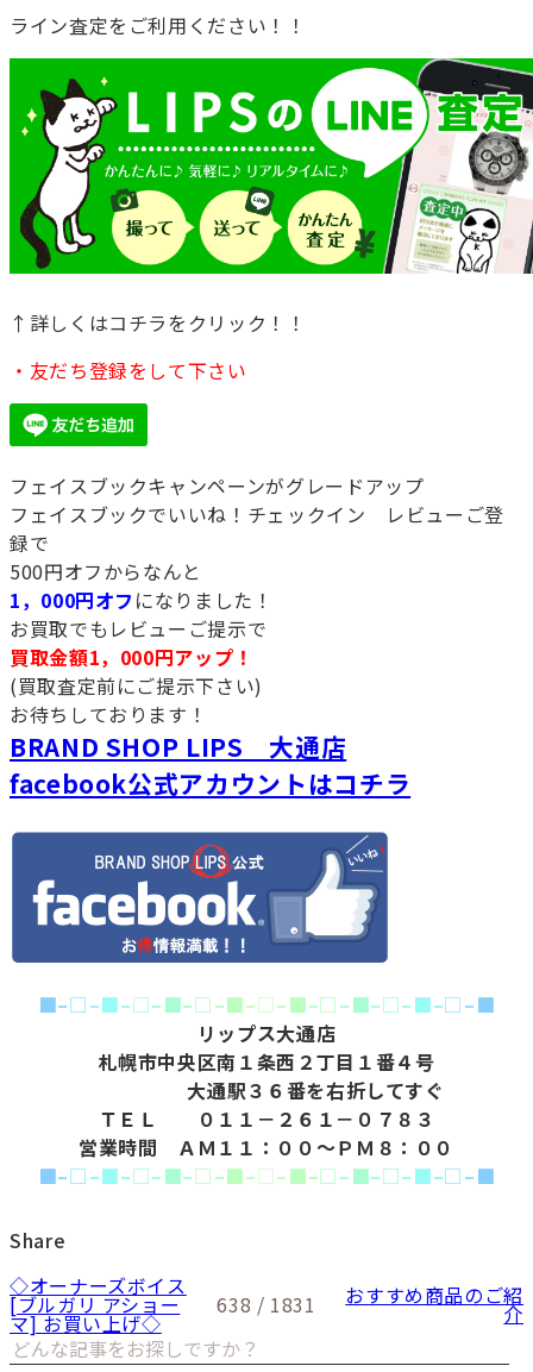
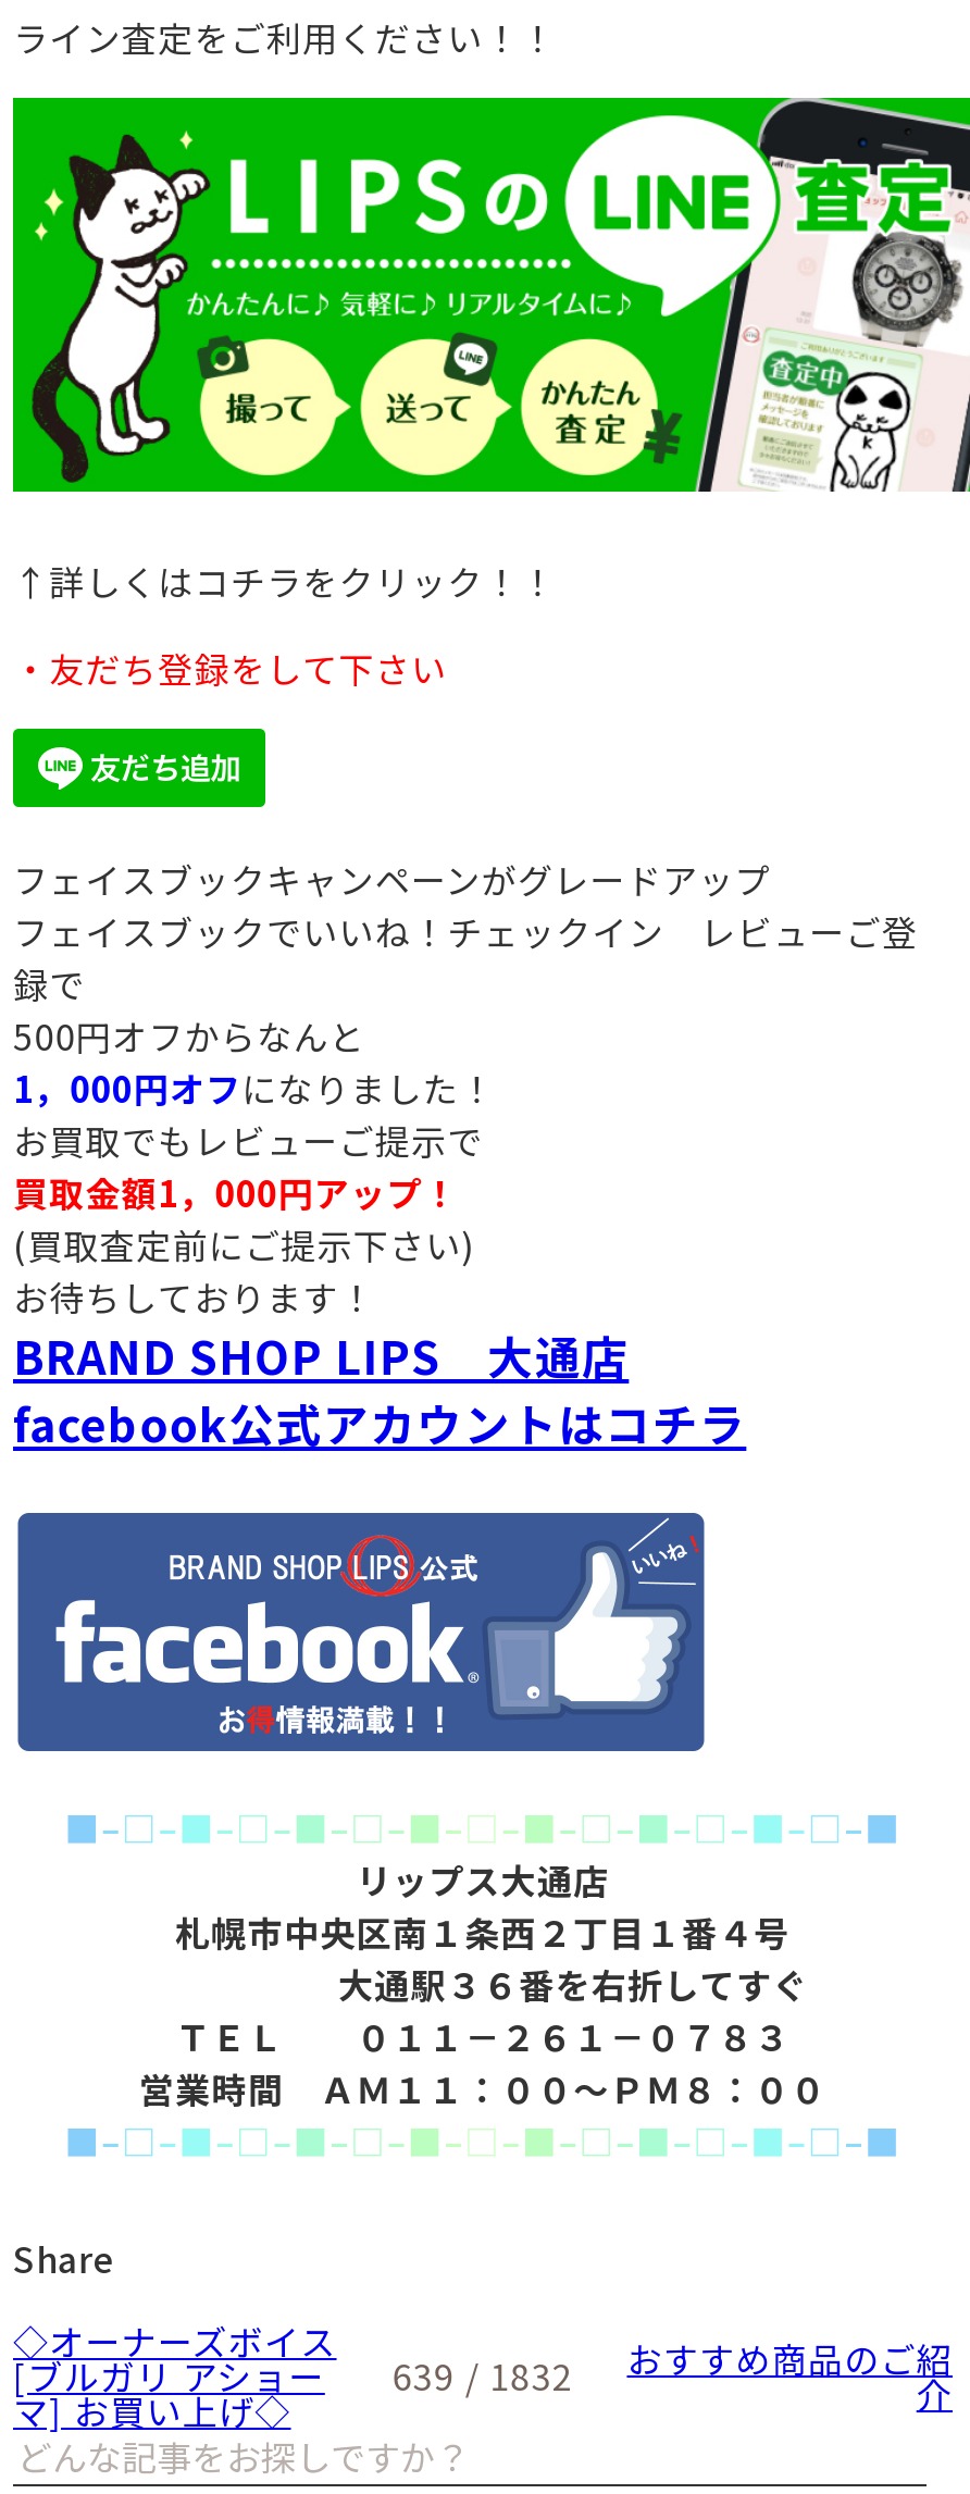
- [ブルガリ アショー 638 / 1831 おすすめ商品のご紹
+ [ブルガリ アショー 639 / 1832 おすすめ商品のご紹
